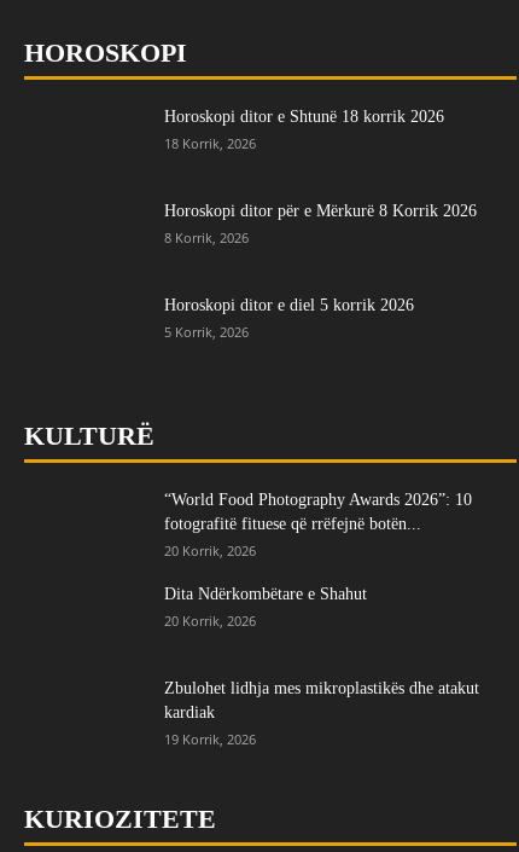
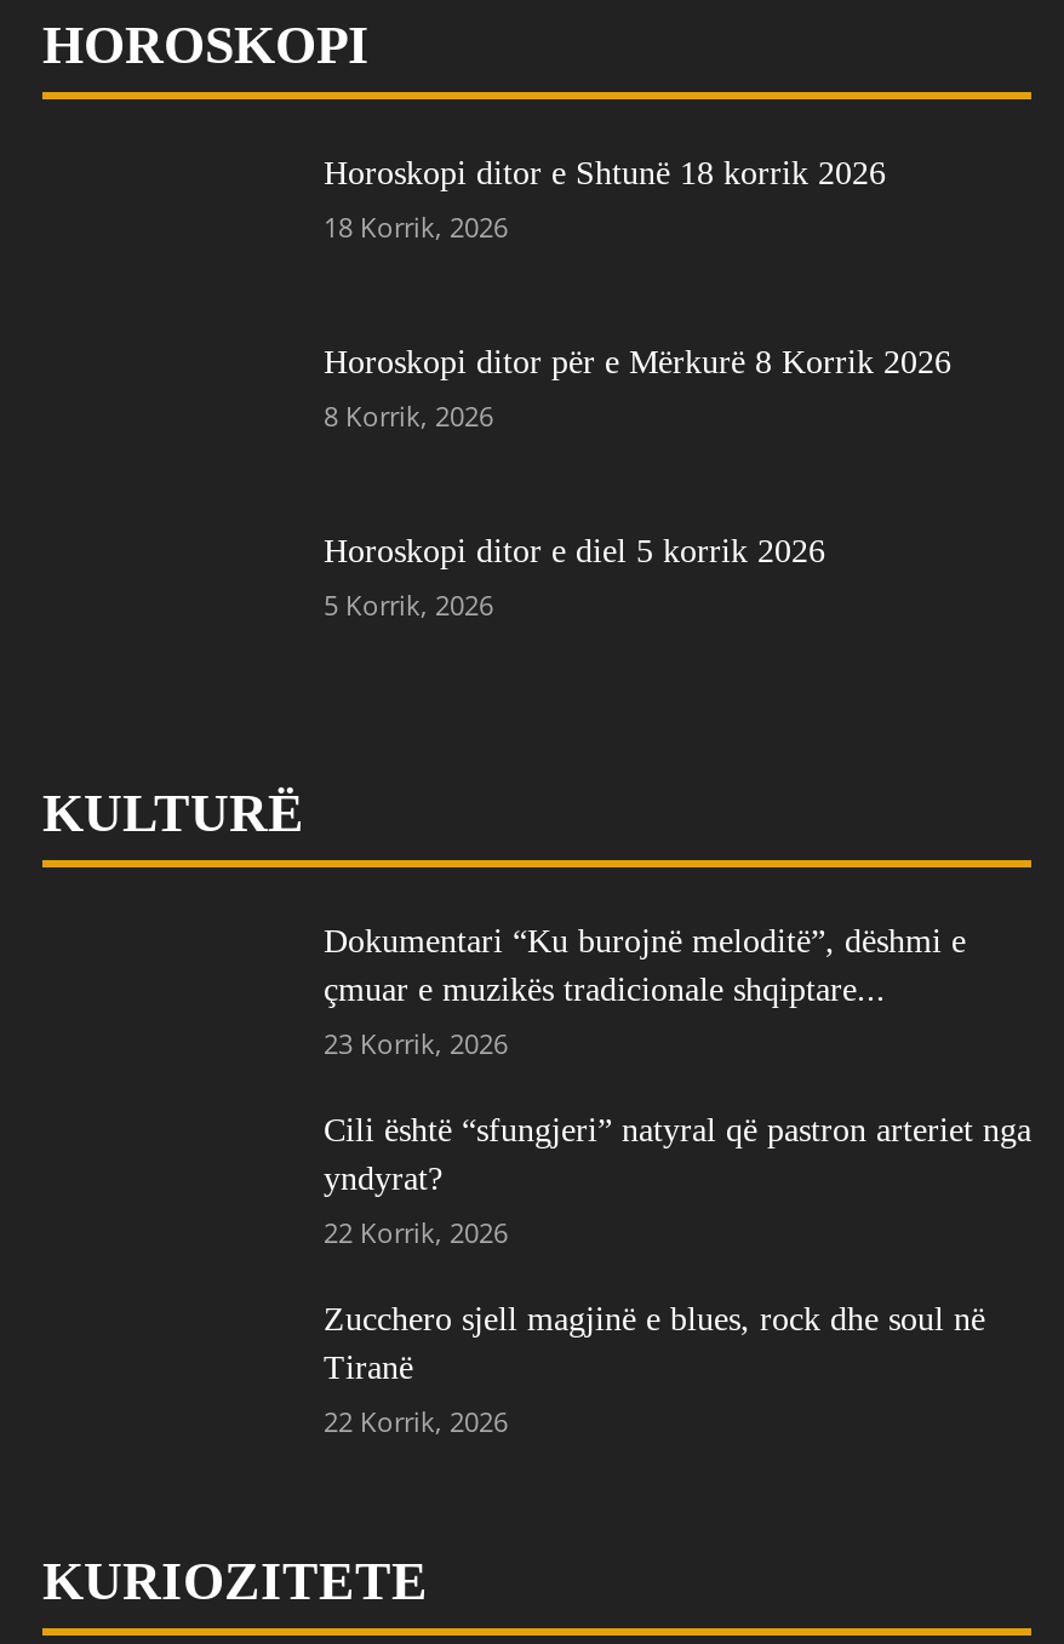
- “World Food Photography Awards 2026”: 10
- fotografitë fituese që rrëfejnë botën...
+ Dokumentari “Ku burojnë meloditë”, dëshmi e
+ çmuar e muzikës tradicionale shqiptare...

- 20 Korrik, 2026
+ 23 Korrik, 2026

- Dita Ndërkombëtare e Shahut
+ Cili është “sfungjeri” natyral që pastron arteriet nga
+ yndyrat?

- 20 Korrik, 2026
+ 22 Korrik, 2026

- Zbulohet lidhja mes mikroplastikës dhe atakut
- kardiak
+ Zucchero sjell magjinë e blues, rock dhe soul në
+ Tiranë

- 19 Korrik, 2026
+ 22 Korrik, 2026
